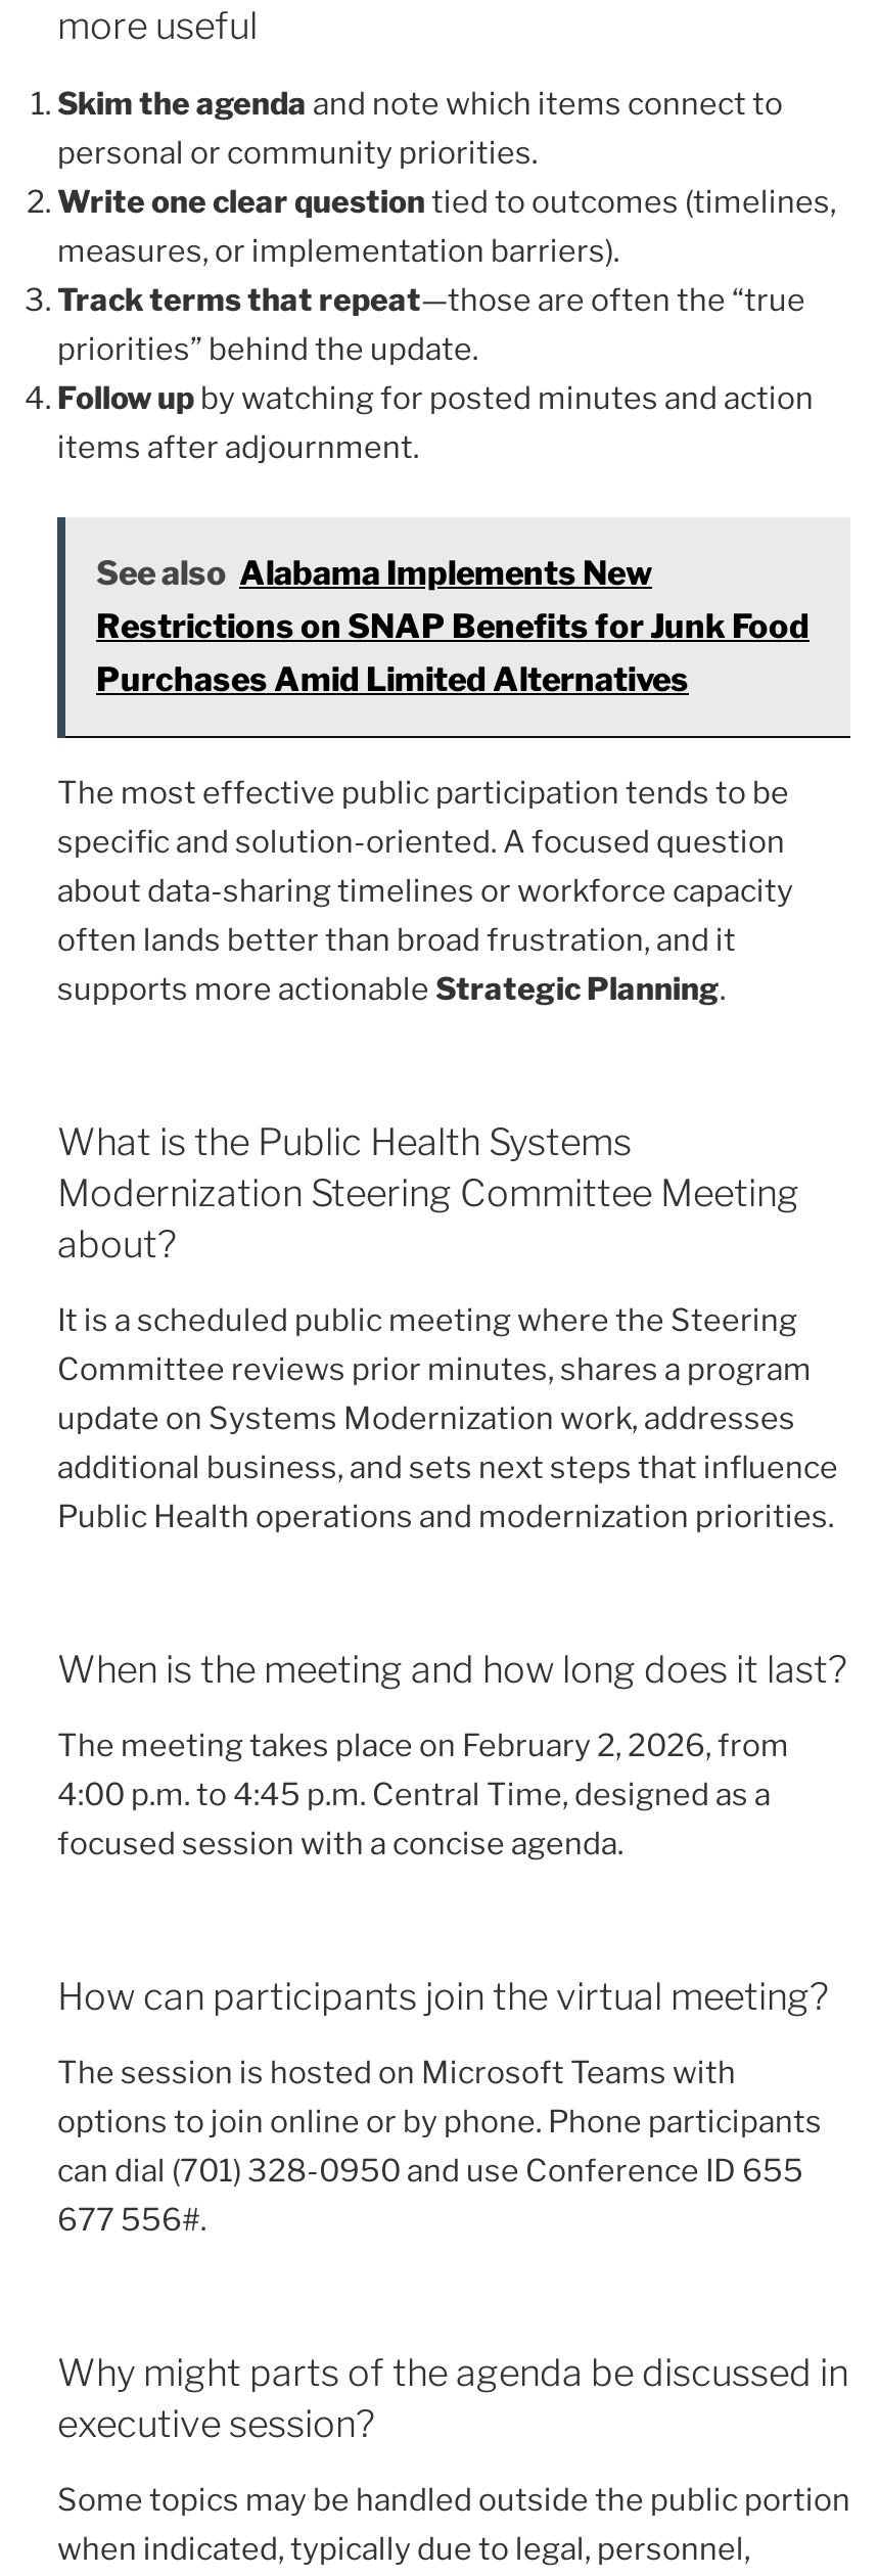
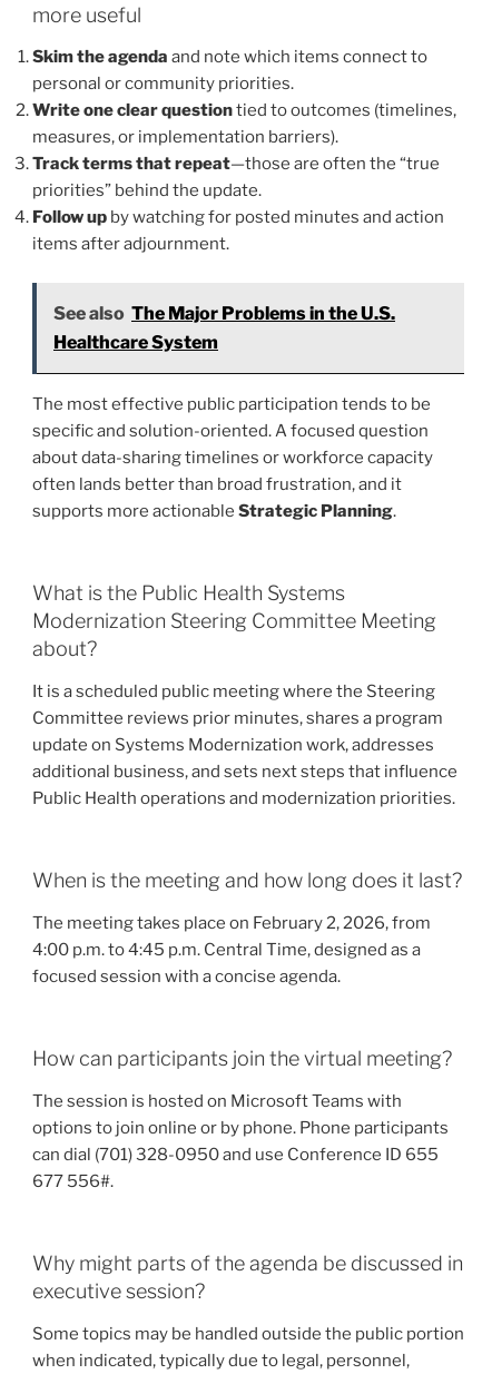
- See also Alabama Implements New
- Restrictions on SNAP Benefits for Junk Food
- Purchases Amid Limited Alternatives
+ See also The Major Problems in the U.S.
+ Healthcare System
